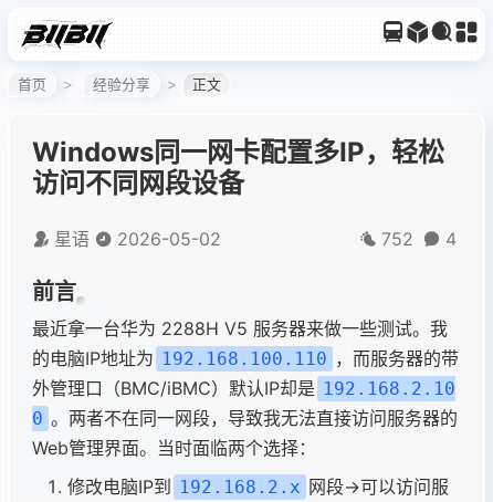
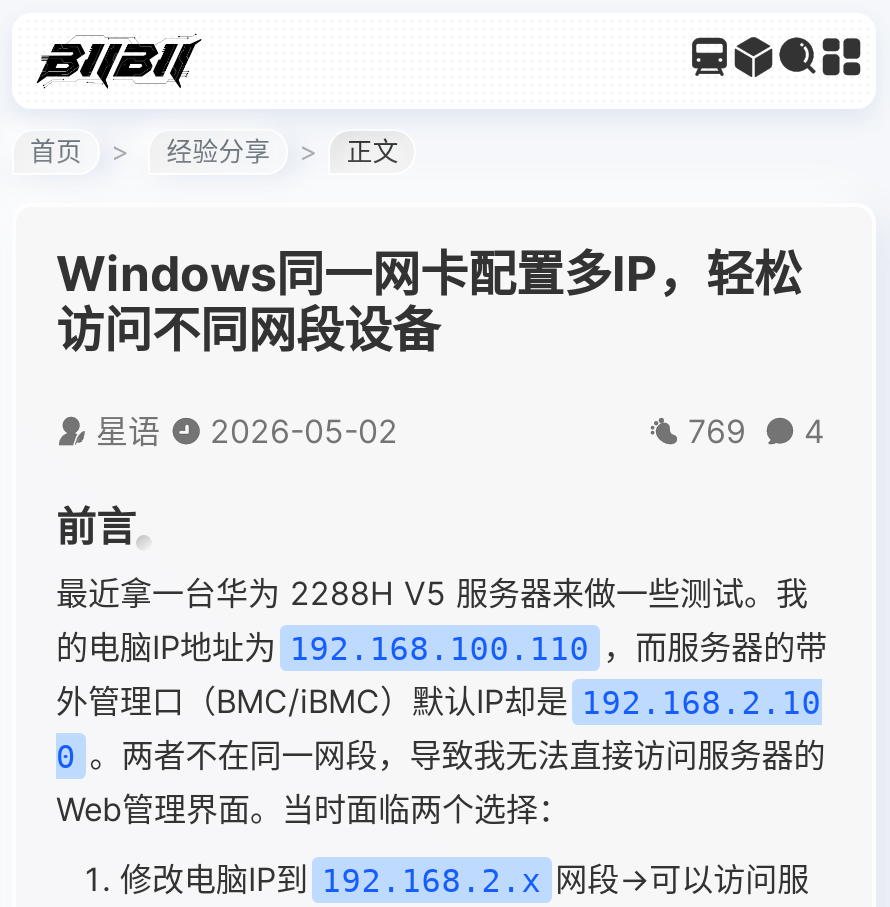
- 752 4
+ 769 4
